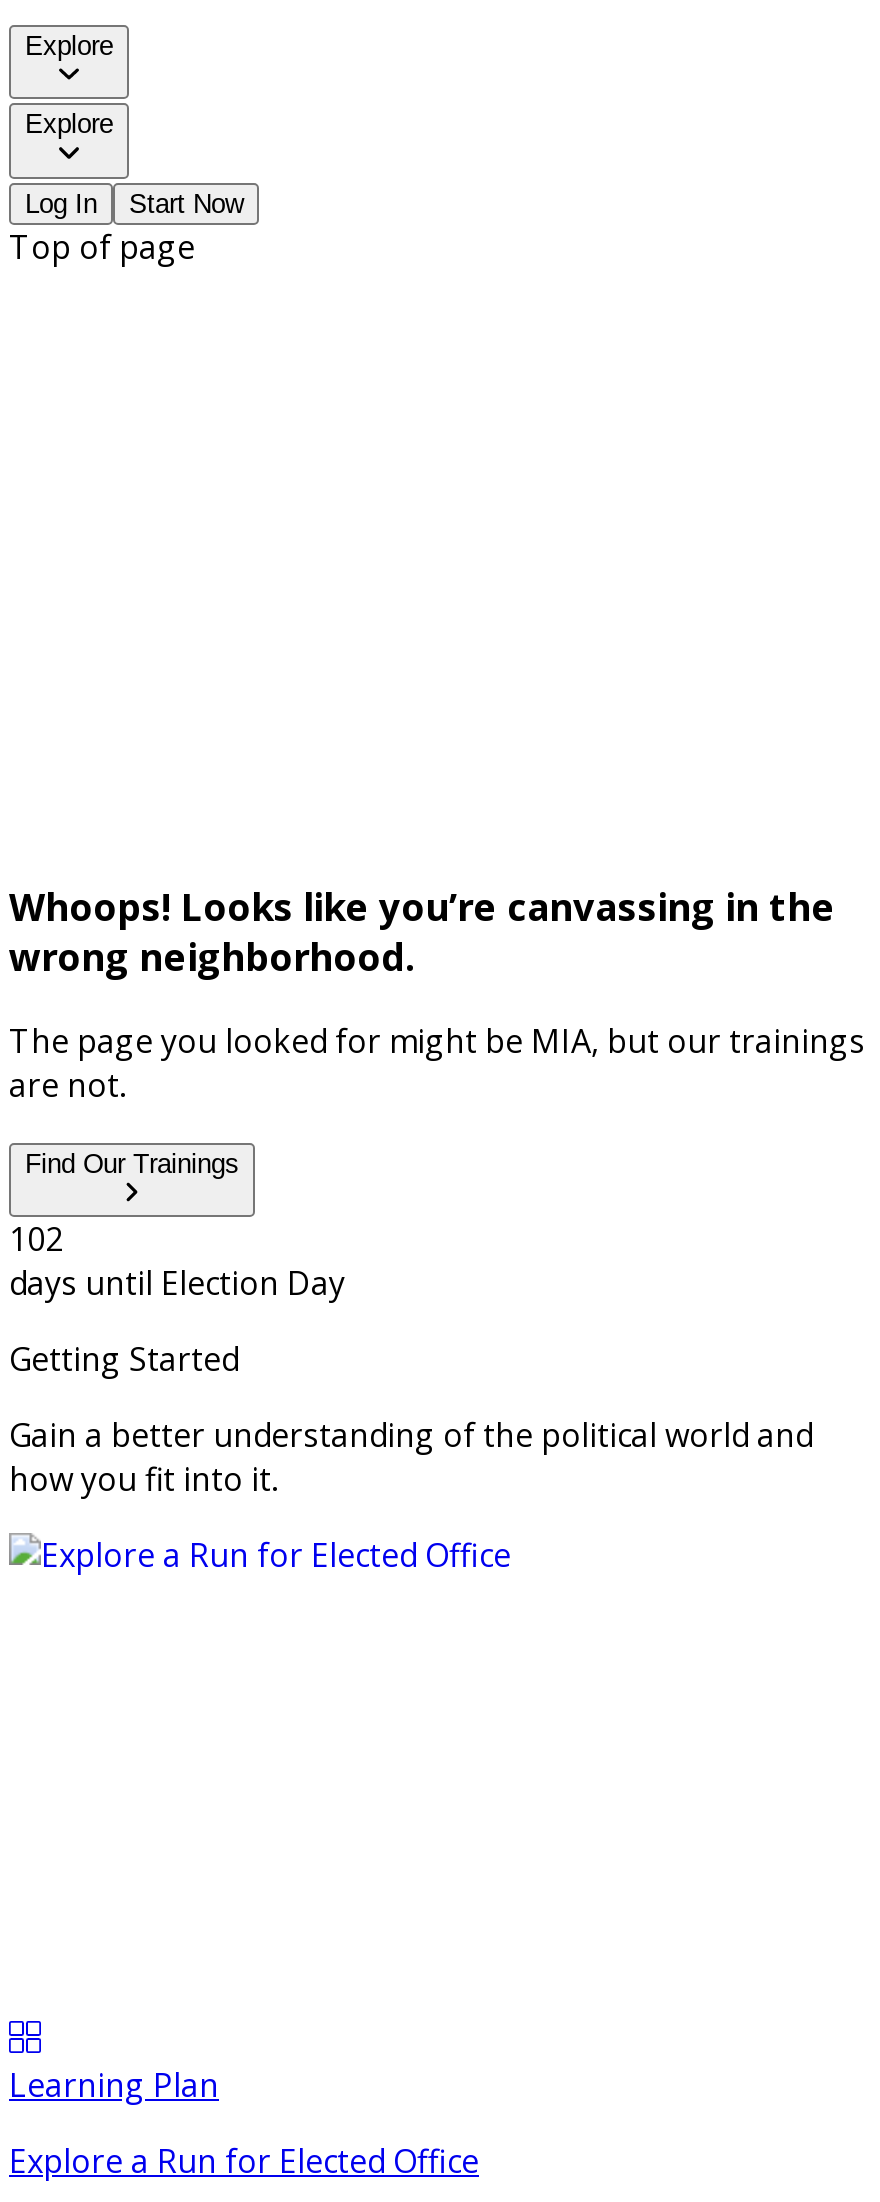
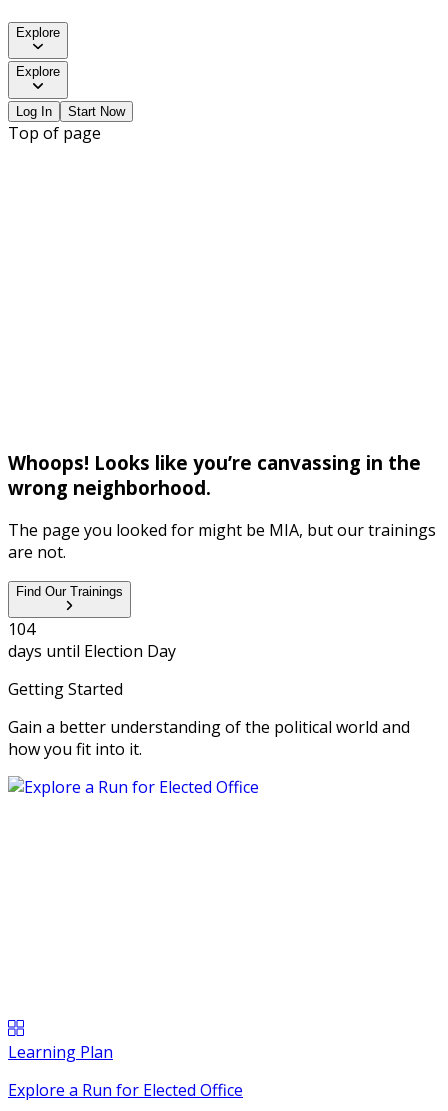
- 102
+ 104
